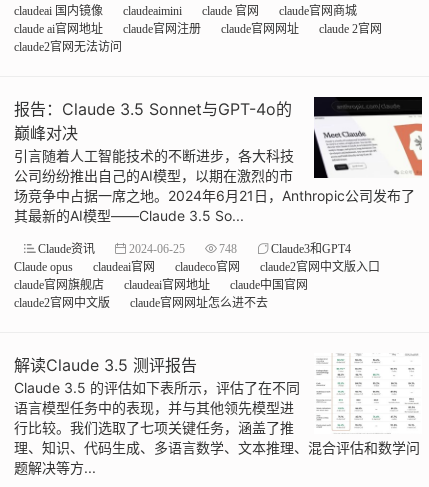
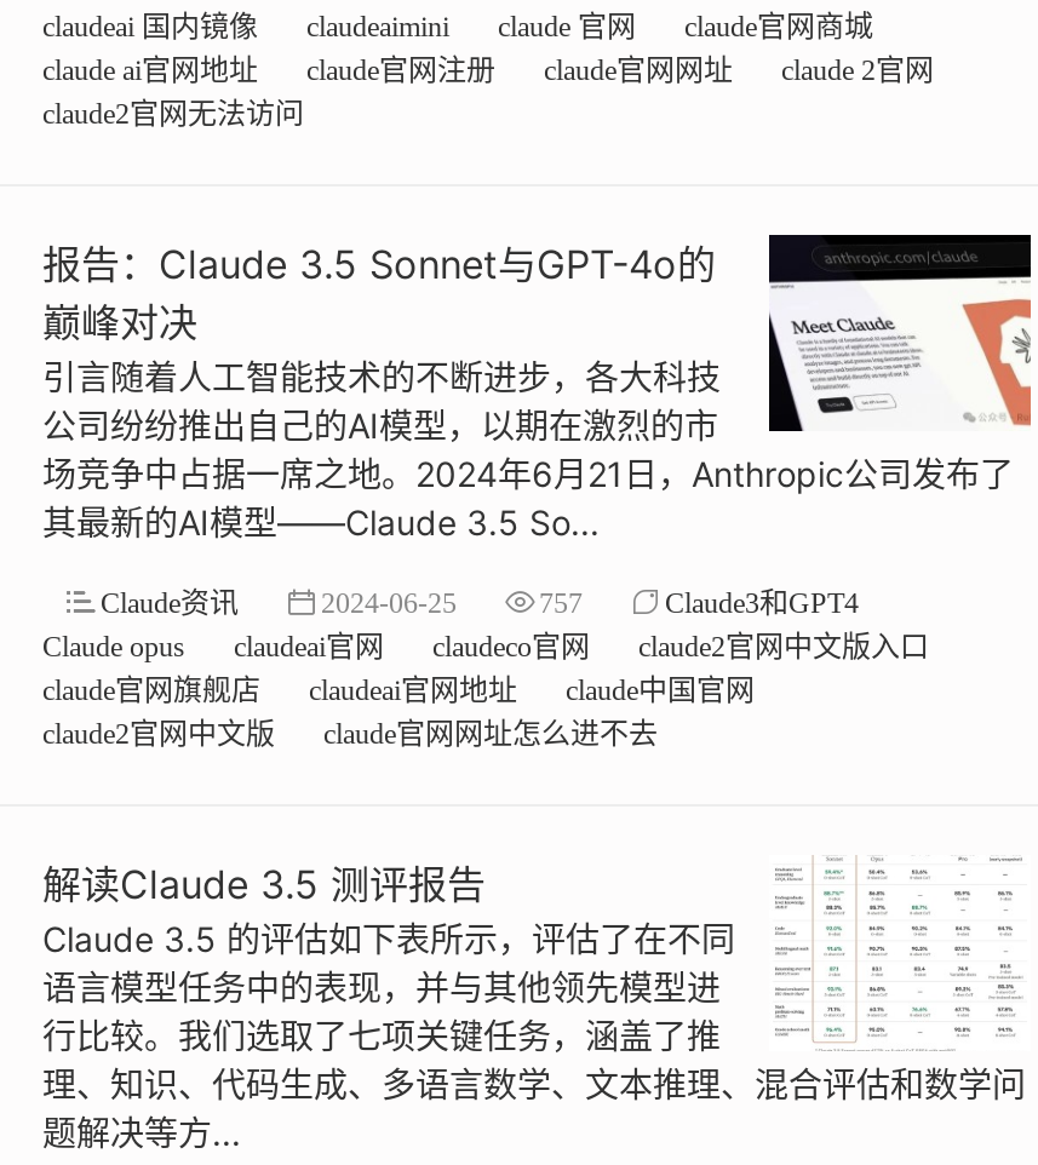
- 748
+ 757
